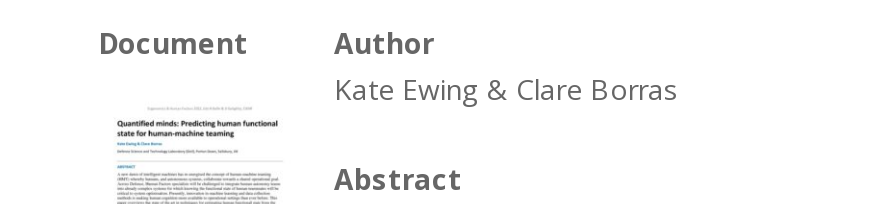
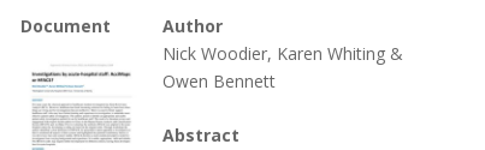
- Kate Ewing & Clare Borras
+ Nick Woodier, Karen Whiting &
+ Owen Bennett
